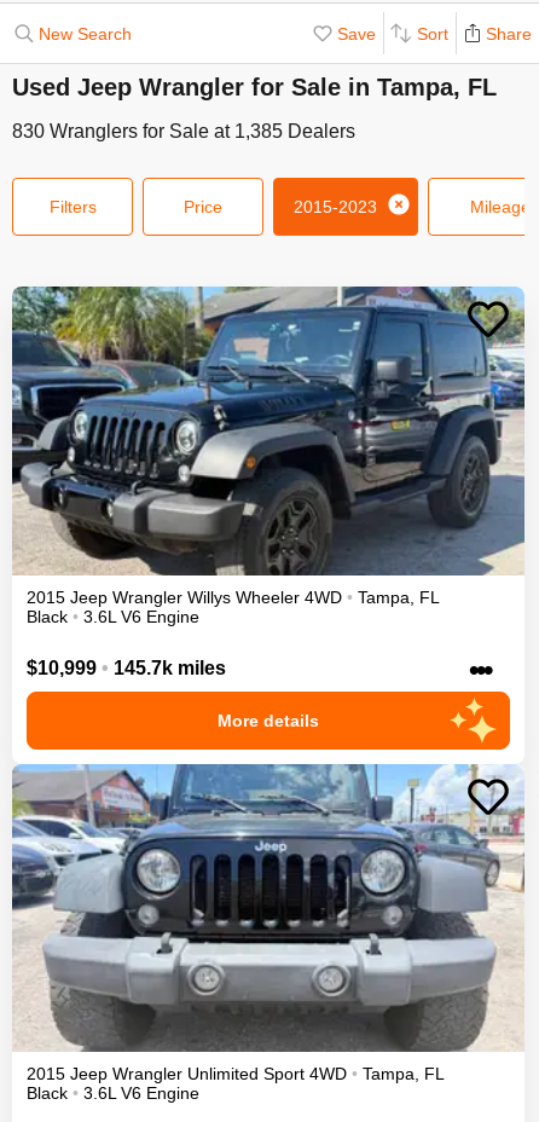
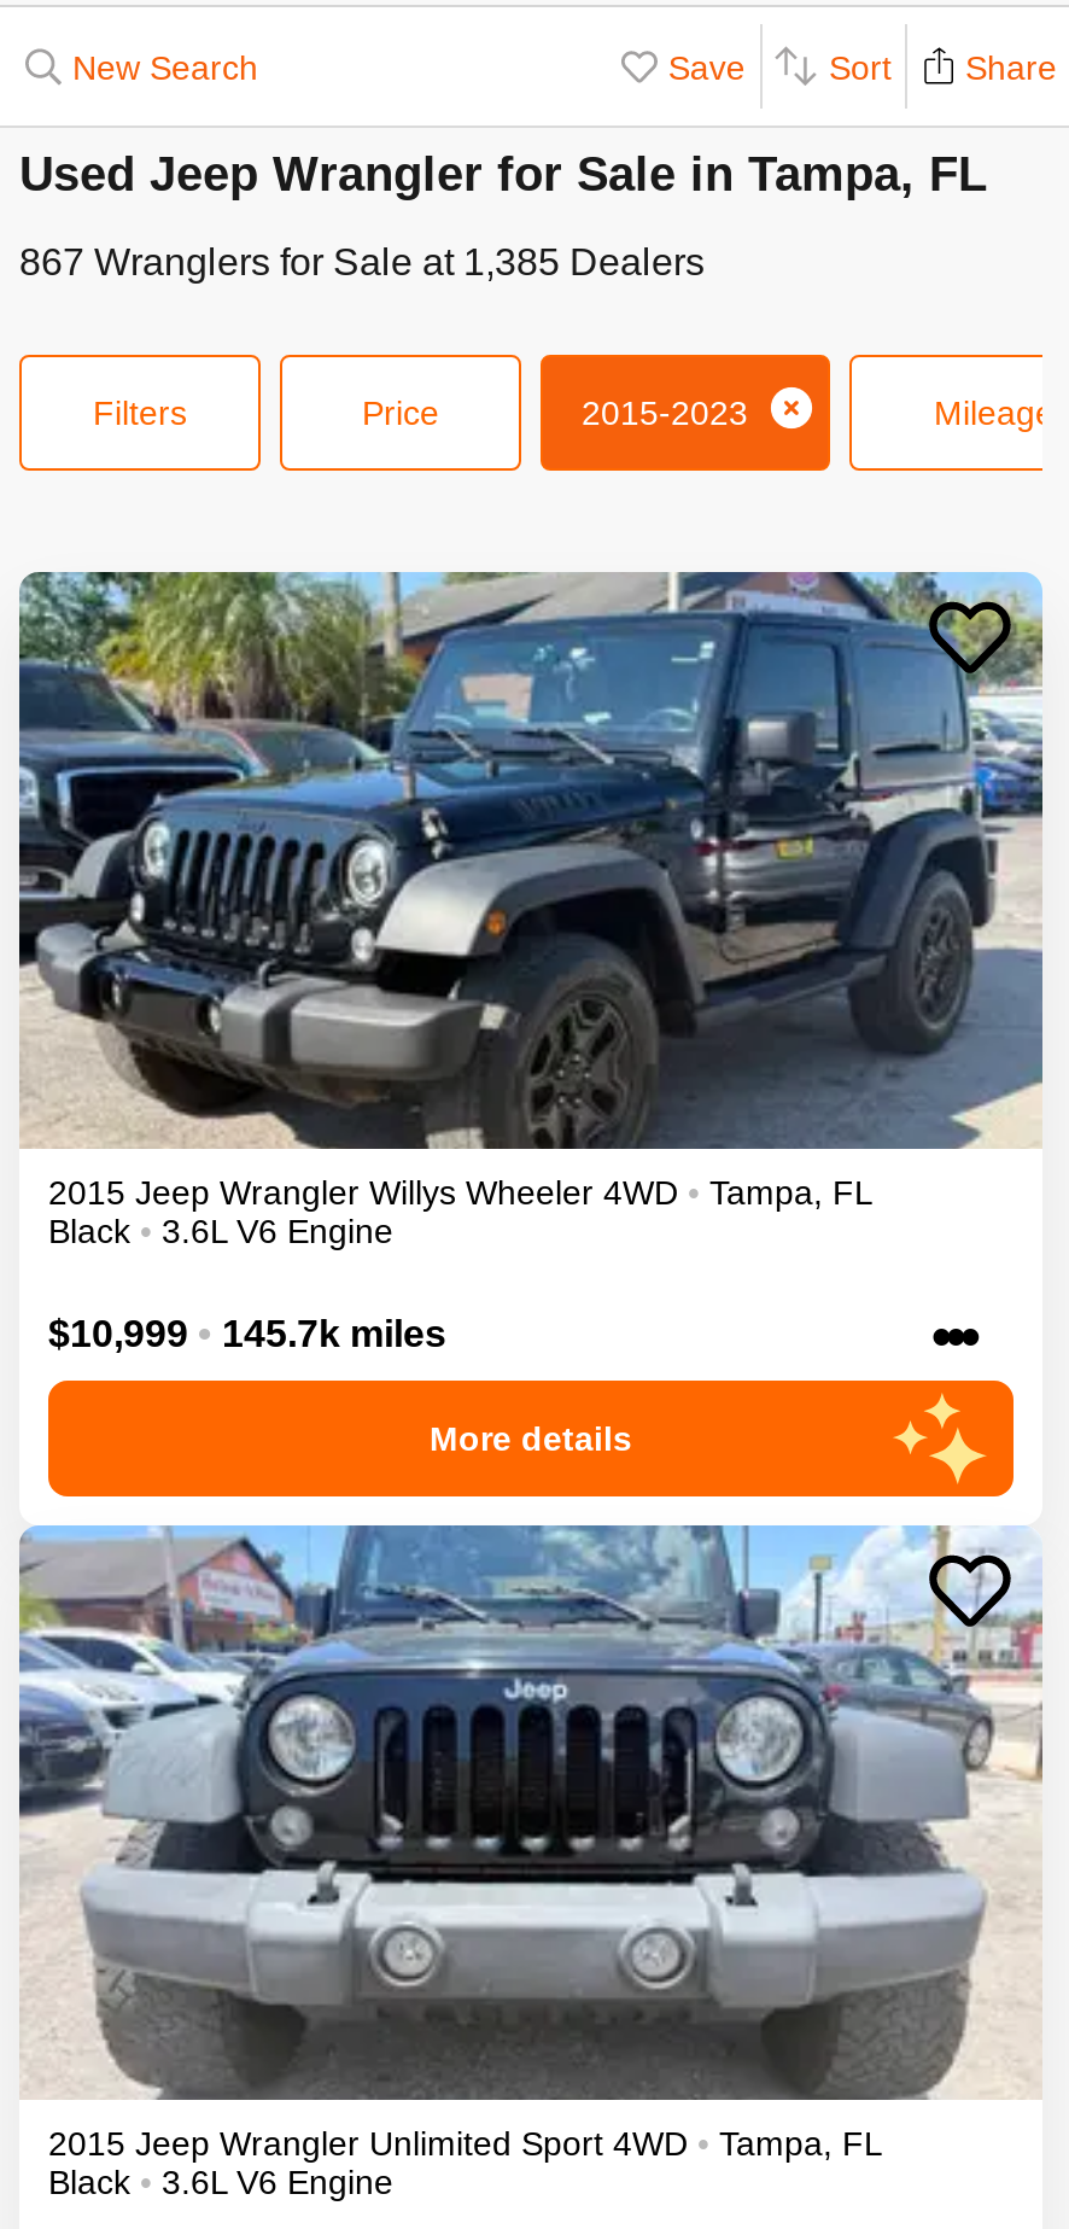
- 830 Wranglers for Sale at 1,385 Dealers
+ 867 Wranglers for Sale at 1,385 Dealers
